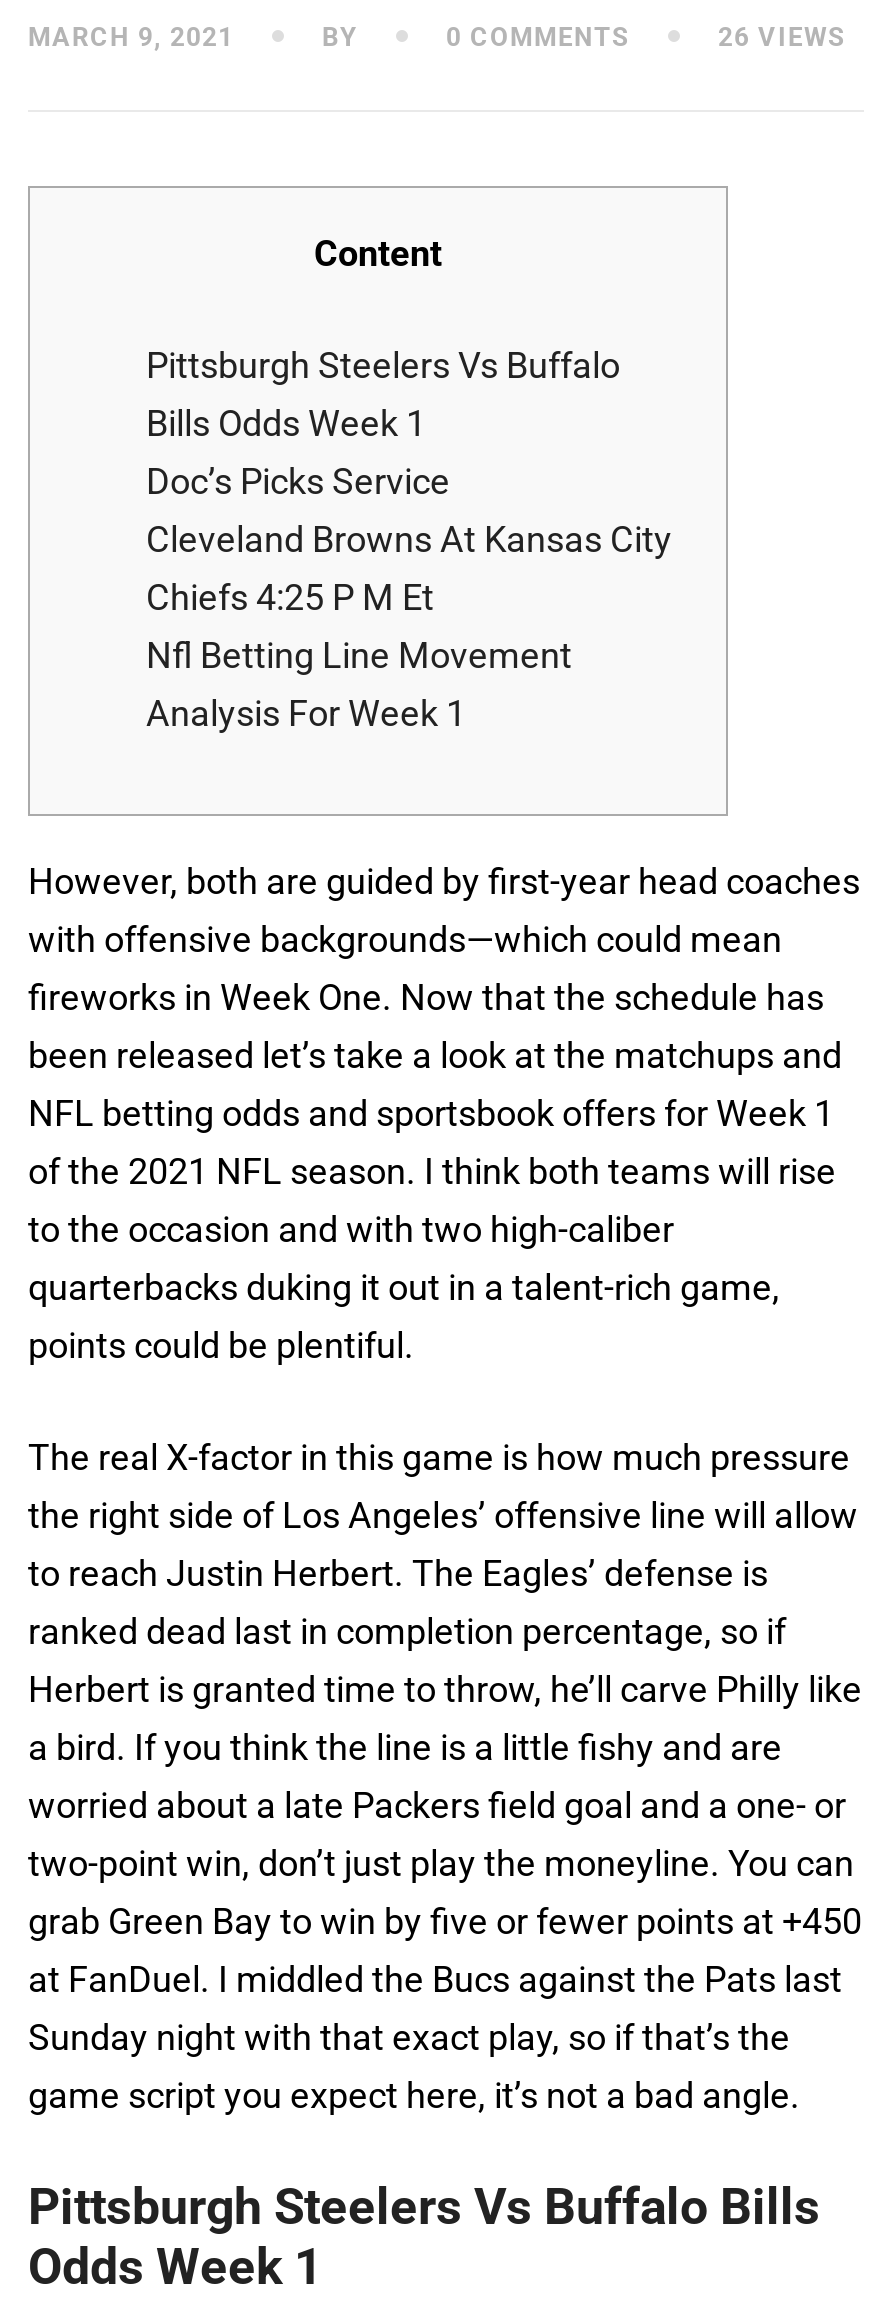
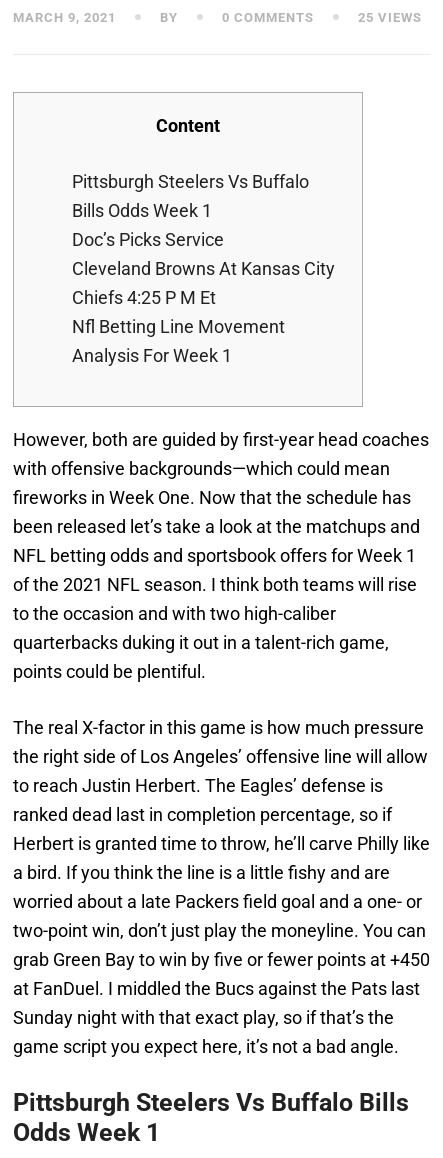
- 26 VIEWS
+ 25 VIEWS
